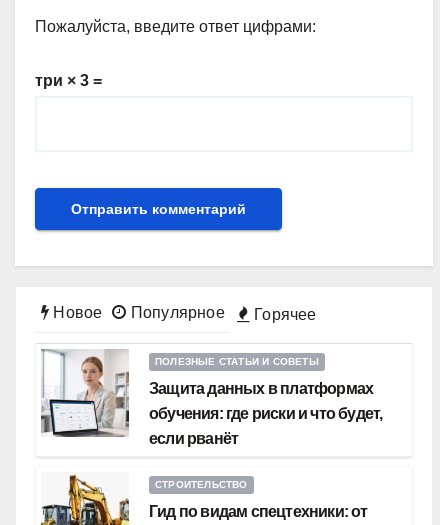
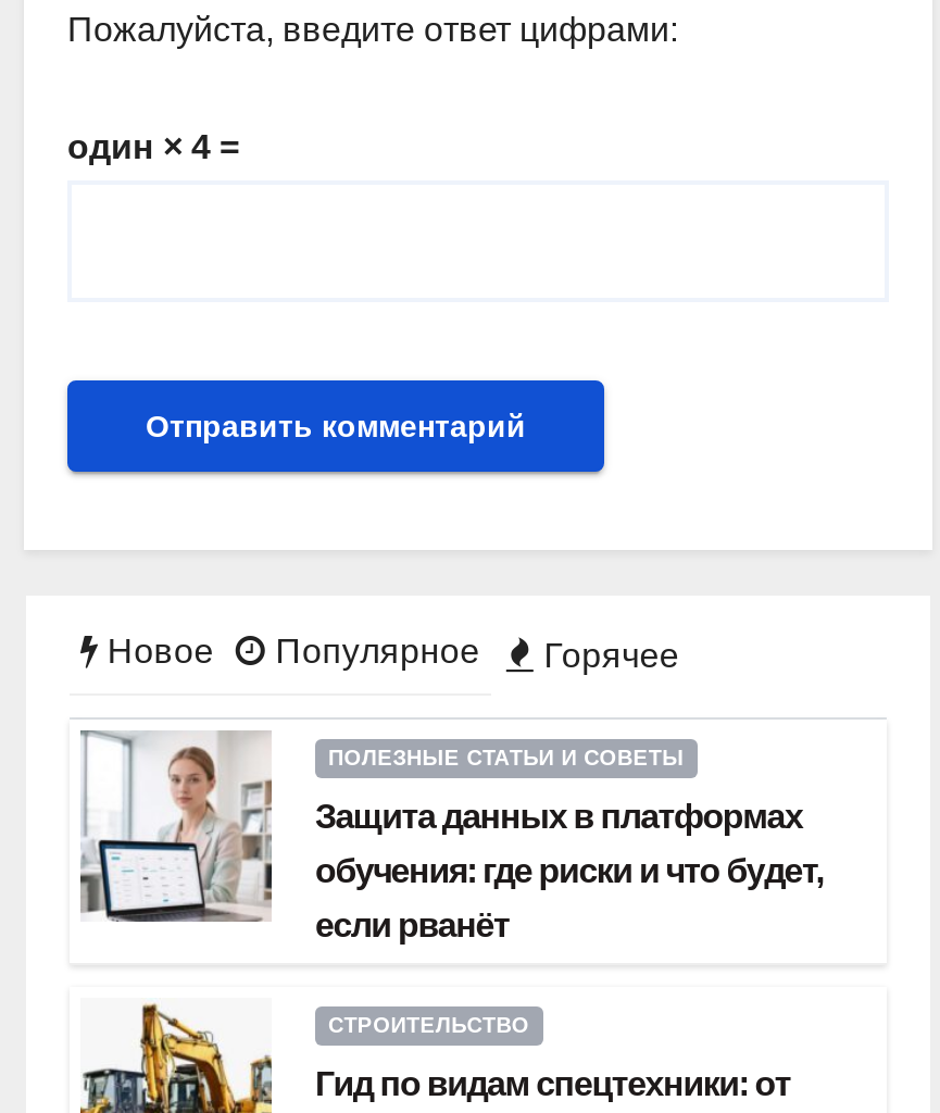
- три × 3 =
+ один × 4 =
